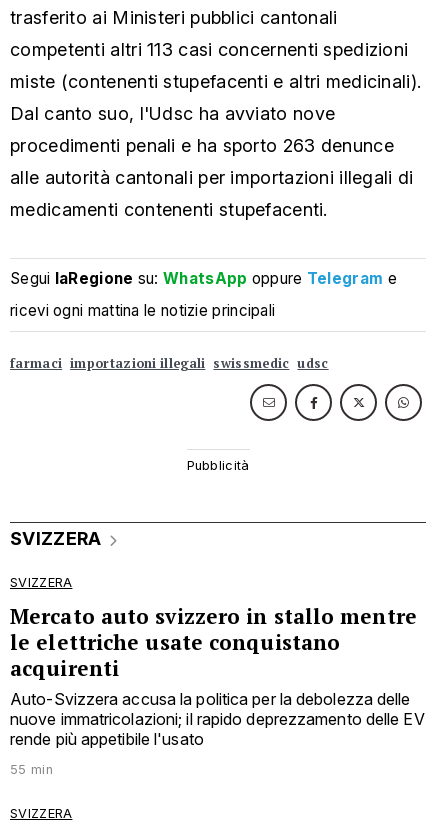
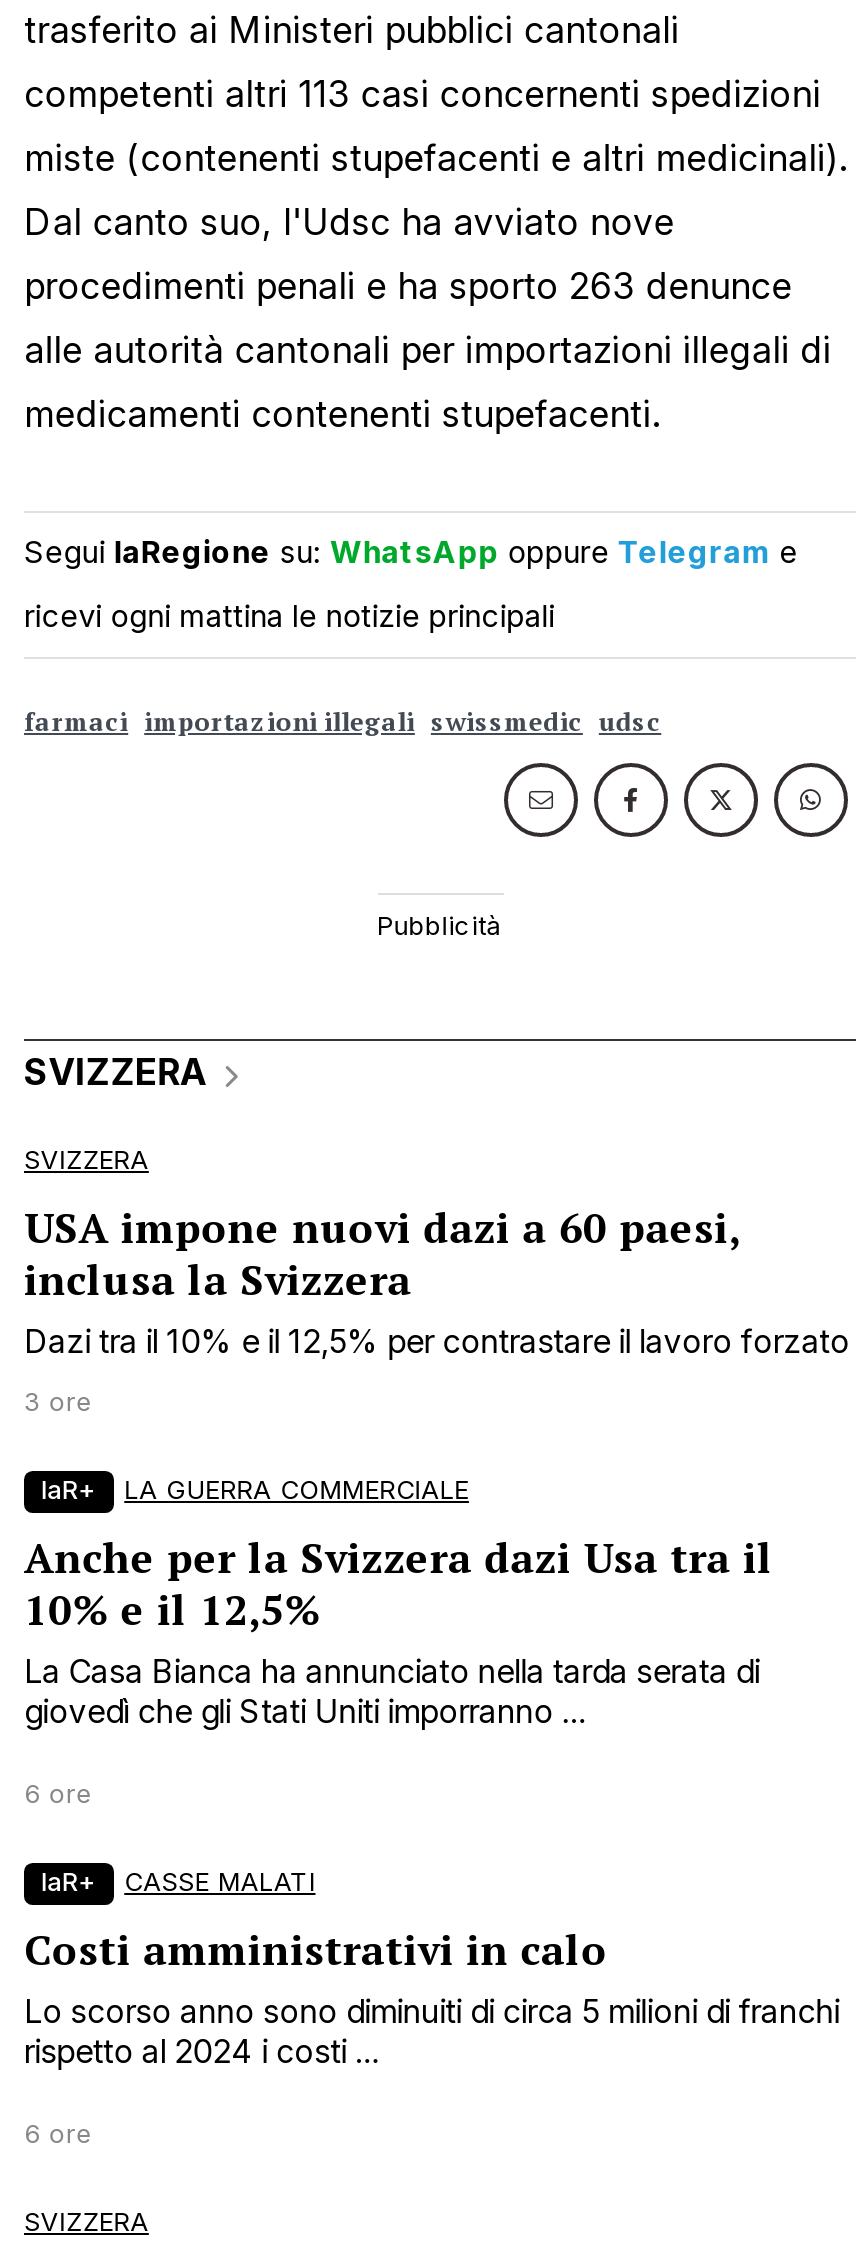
- Mercato auto svizzero in stallo mentre
- le elettriche usate conquistano
- acquirenti
- Auto-Svizzera accusa la politica per la debolezza delle
- nuove immatricolazioni; il rapido deprezzamento delle EV
- rende più appetibile l'usato
- 55 min
+ USA impone nuovi dazi a 60 paesi,
+ inclusa la Svizzera
+ Dazi tra il 10% e il 12,5% per contrastare il lavoro forzato
+ 3 ore
+ laR+
+ LA GUERRA COMMERCIALE
+ Anche per la Svizzera dazi Usa tra il
+ 10% e il 12,5%
+ La Casa Bianca ha annunciato nella tarda serata di
+ giovedì che gli Stati Uniti imporranno ...
+ 6 ore
+ laR+
+ CASSE MALATI
+ Costi amministrativi in calo
+ Lo scorso anno sono diminuiti di circa 5 milioni di franchi
+ rispetto al 2024 i costi ...
+ 6 ore
